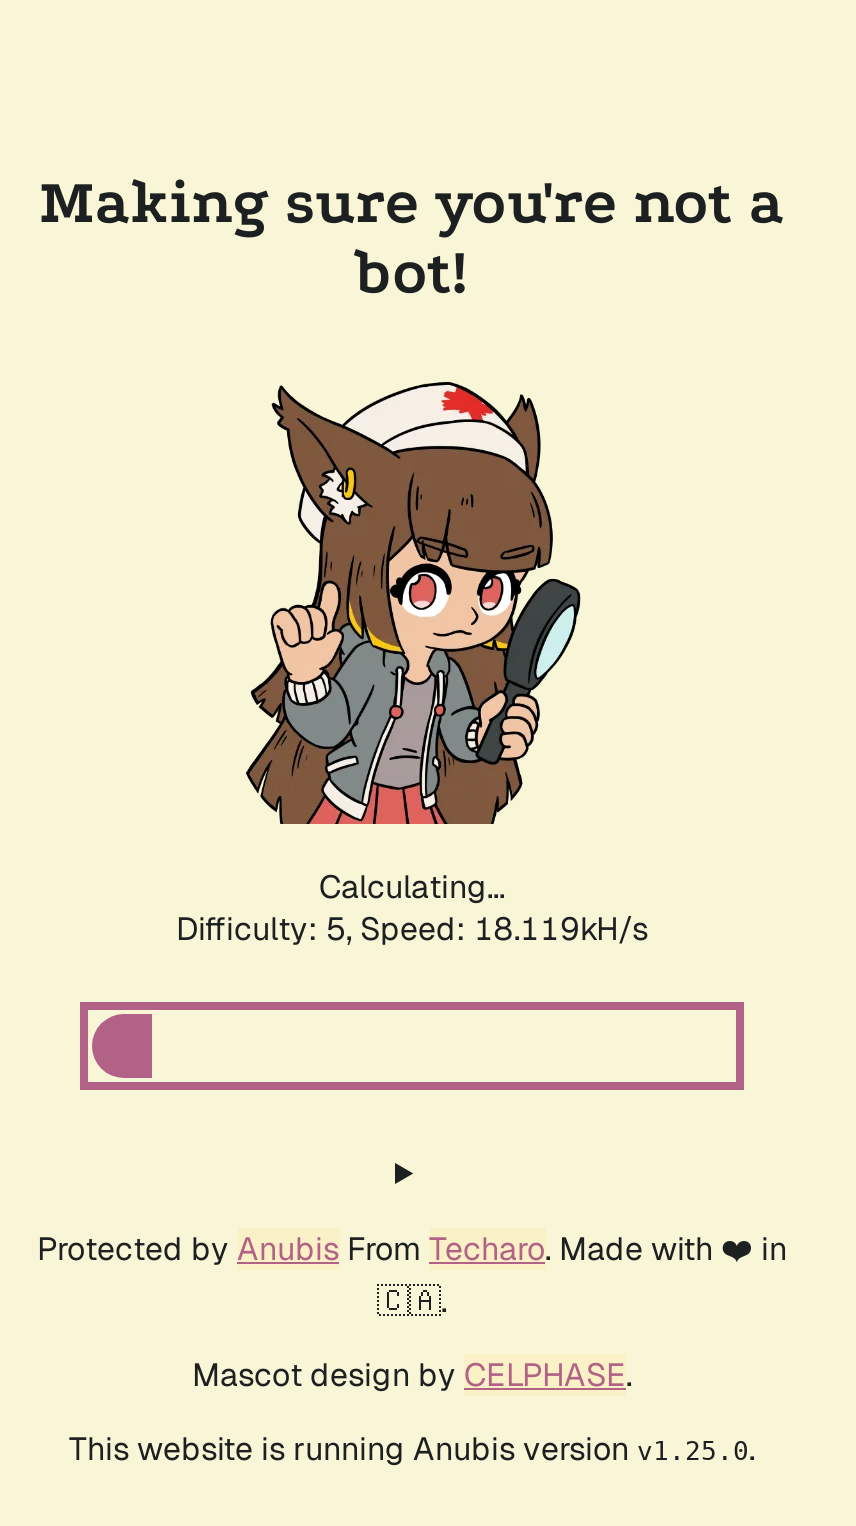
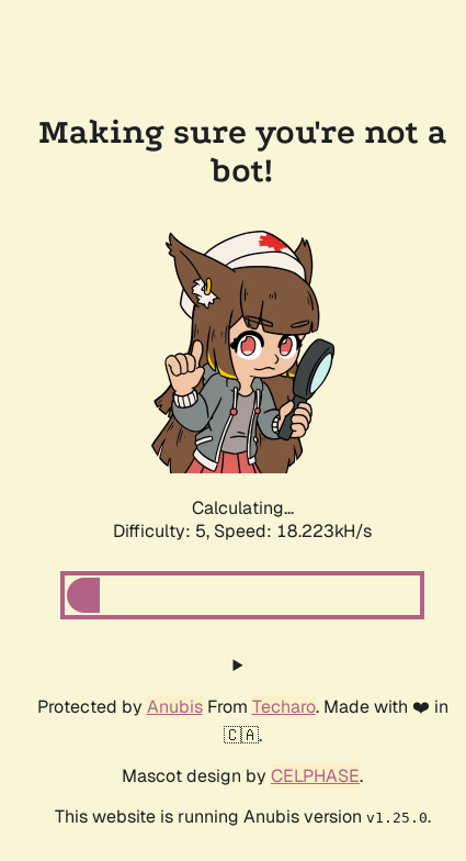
- Difficulty: 5, Speed: 18.119kH/s
+ Difficulty: 5, Speed: 18.223kH/s
